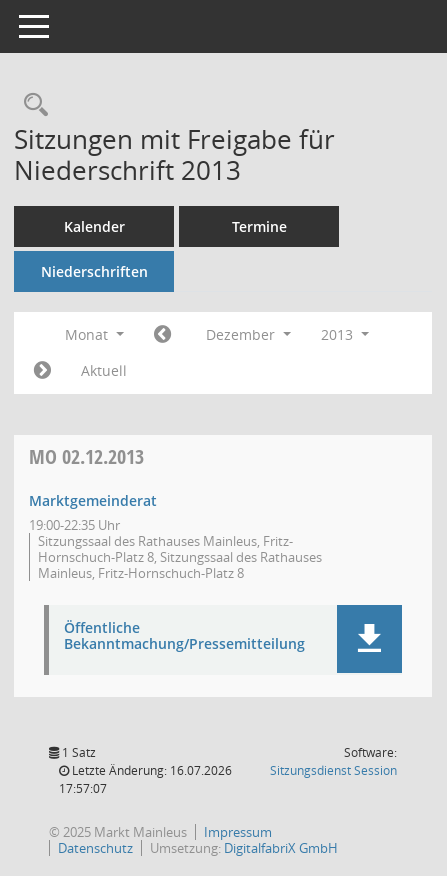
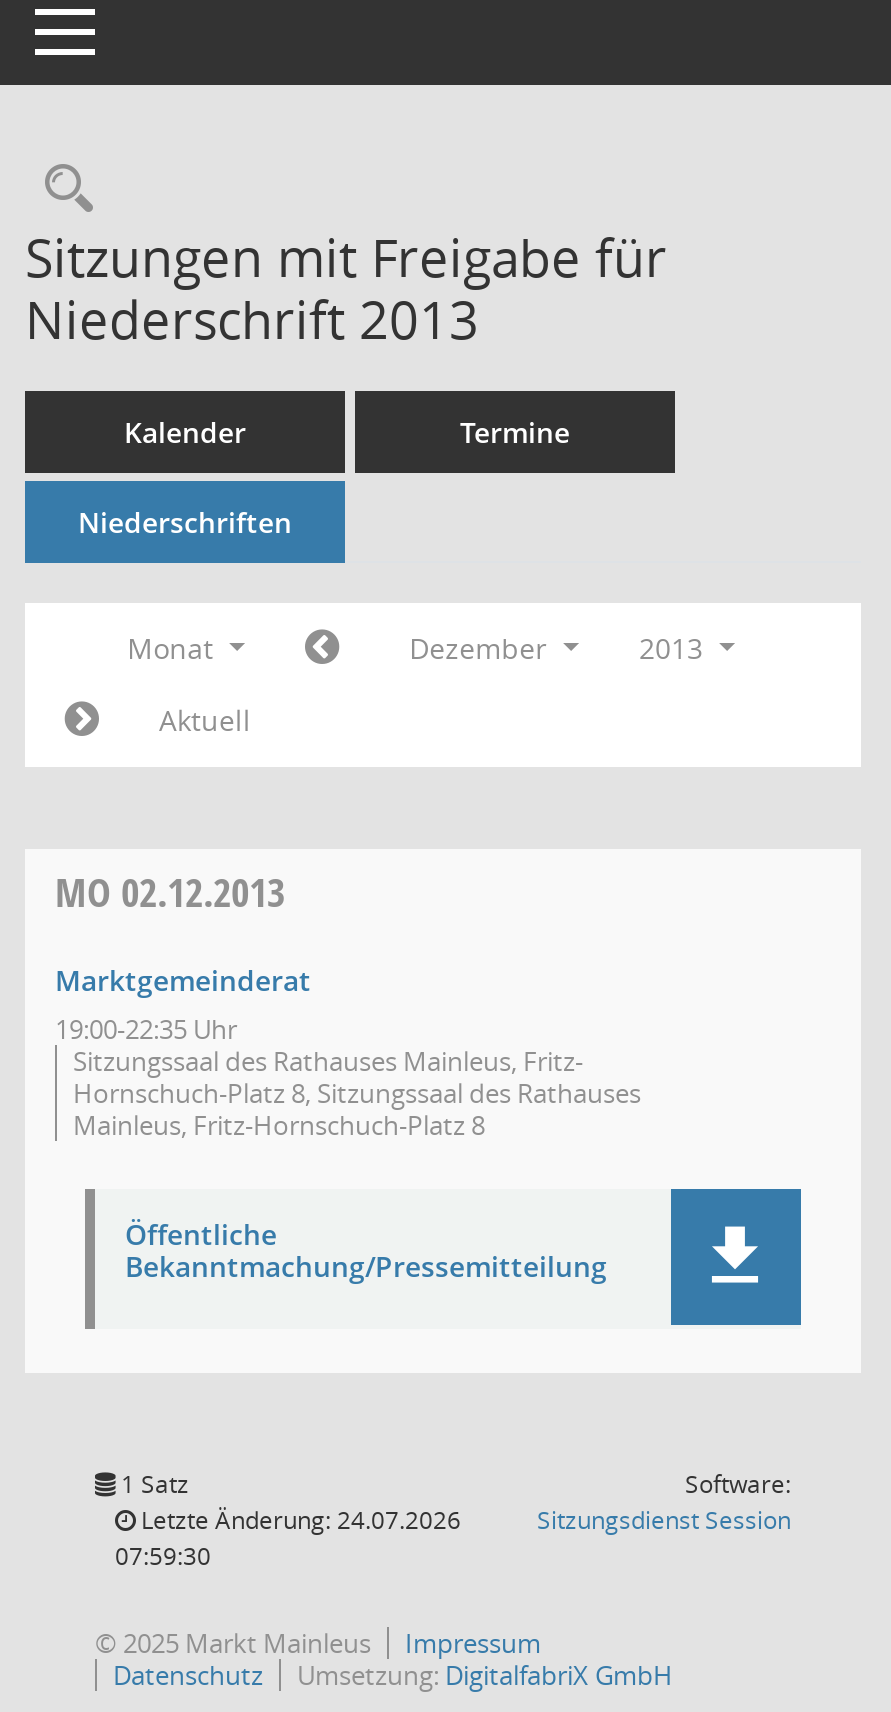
- Letzte Änderung: 16.07.2026
+ Letzte Änderung: 24.07.2026

- 17:57:07
+ 07:59:30
